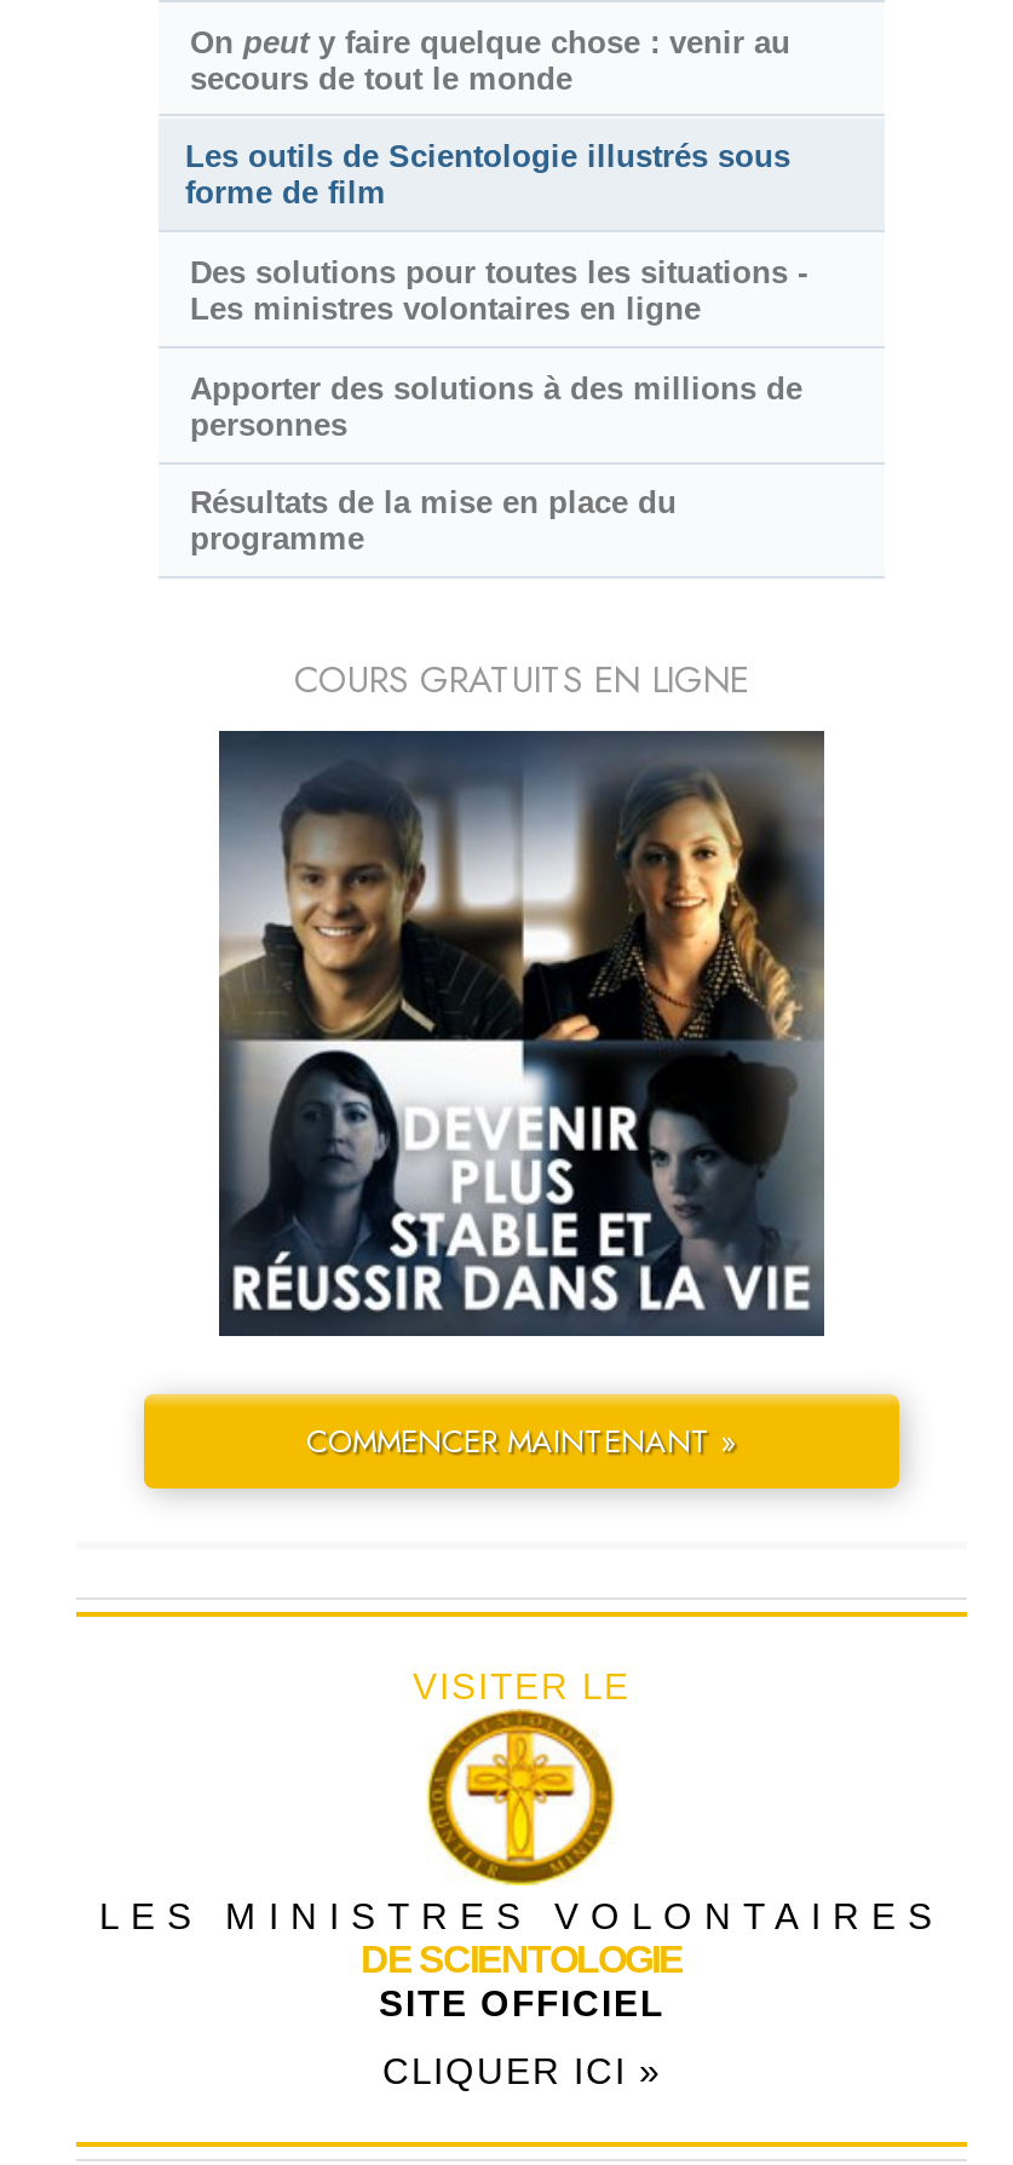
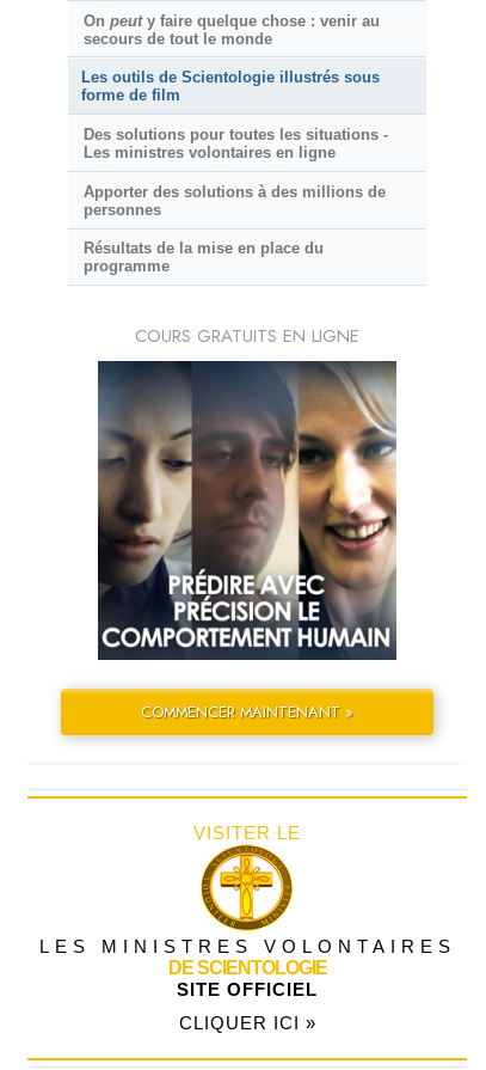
- [image]
+ [image]
